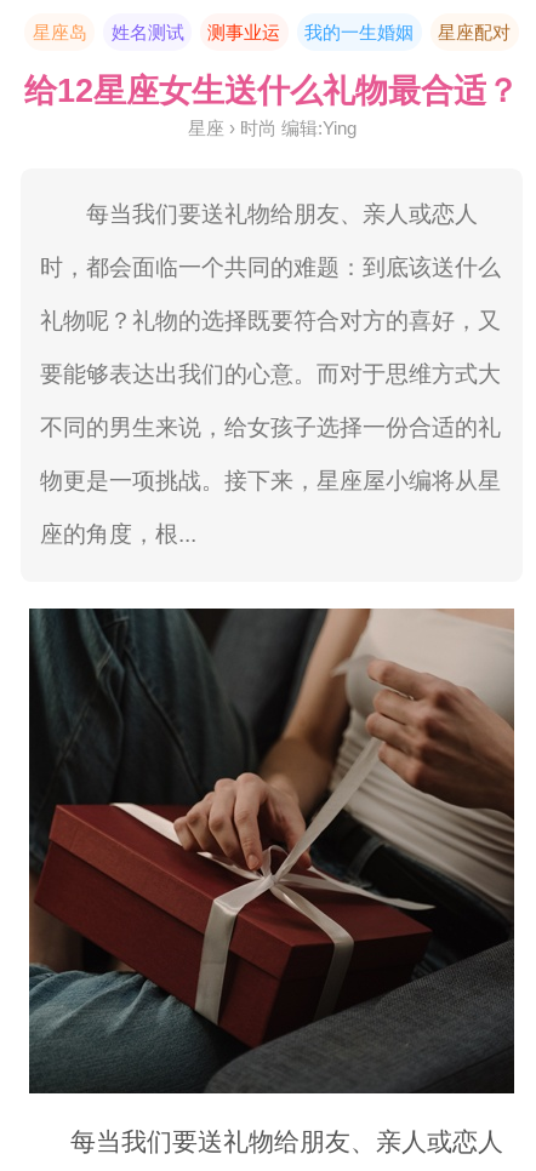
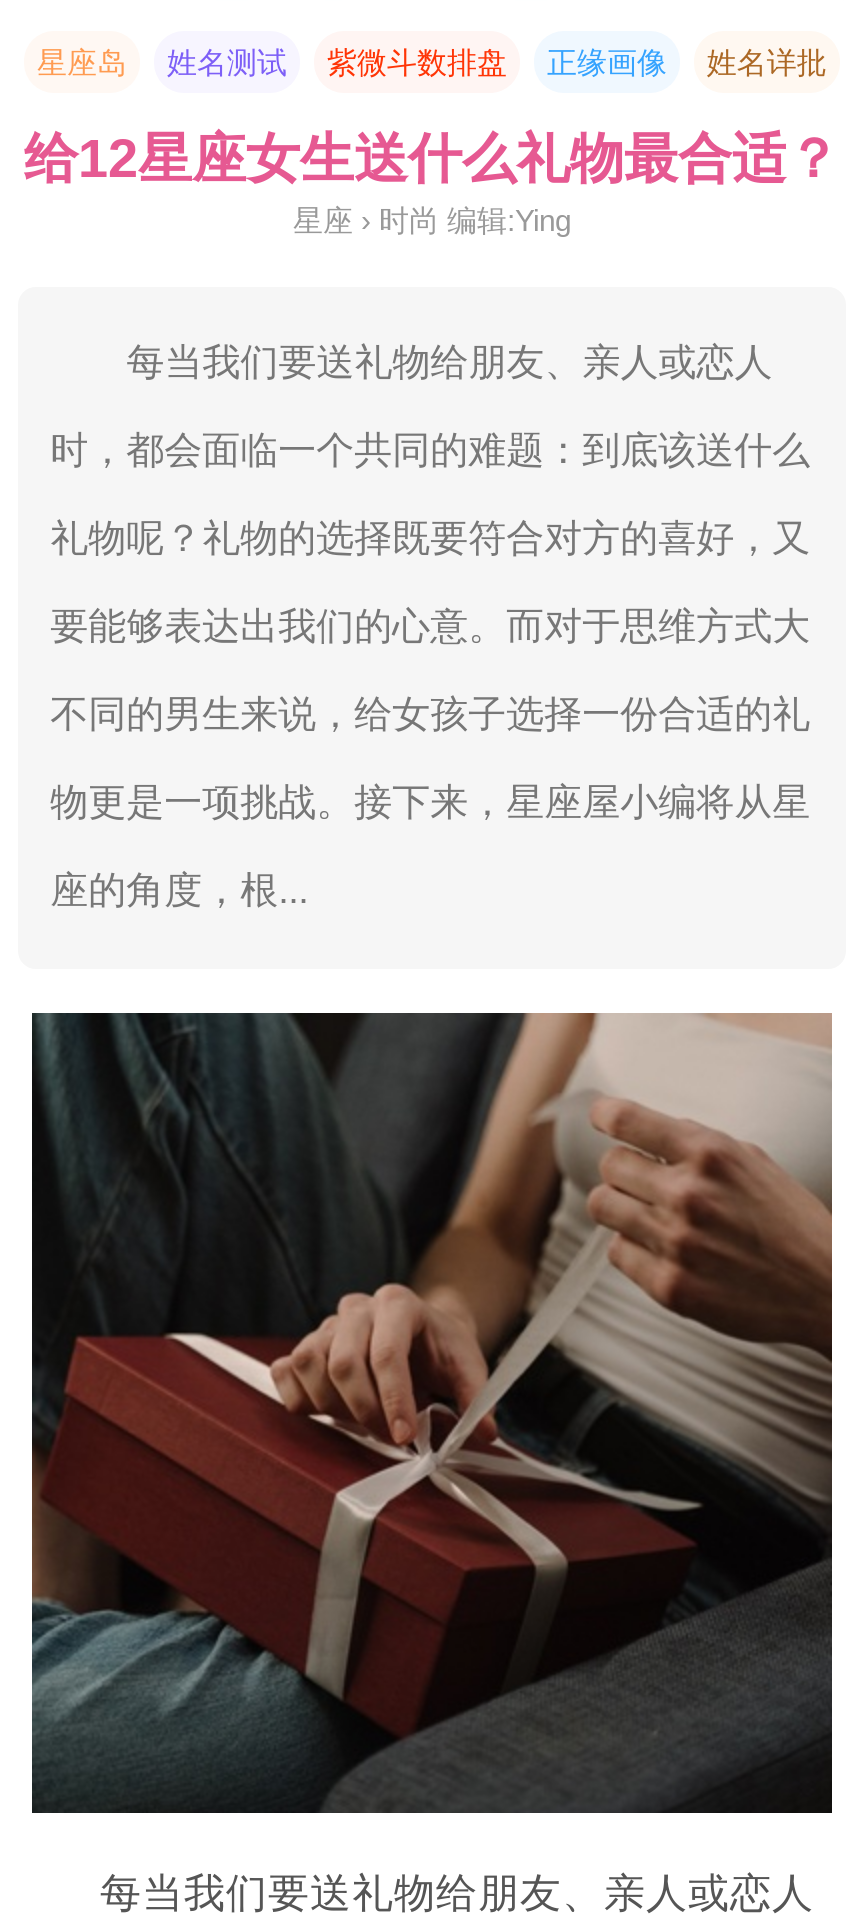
- 测事业运
- 我的一生婚姻
- 星座配对
+ 紫微斗数排盘
+ 正缘画像
+ 姓名详批
